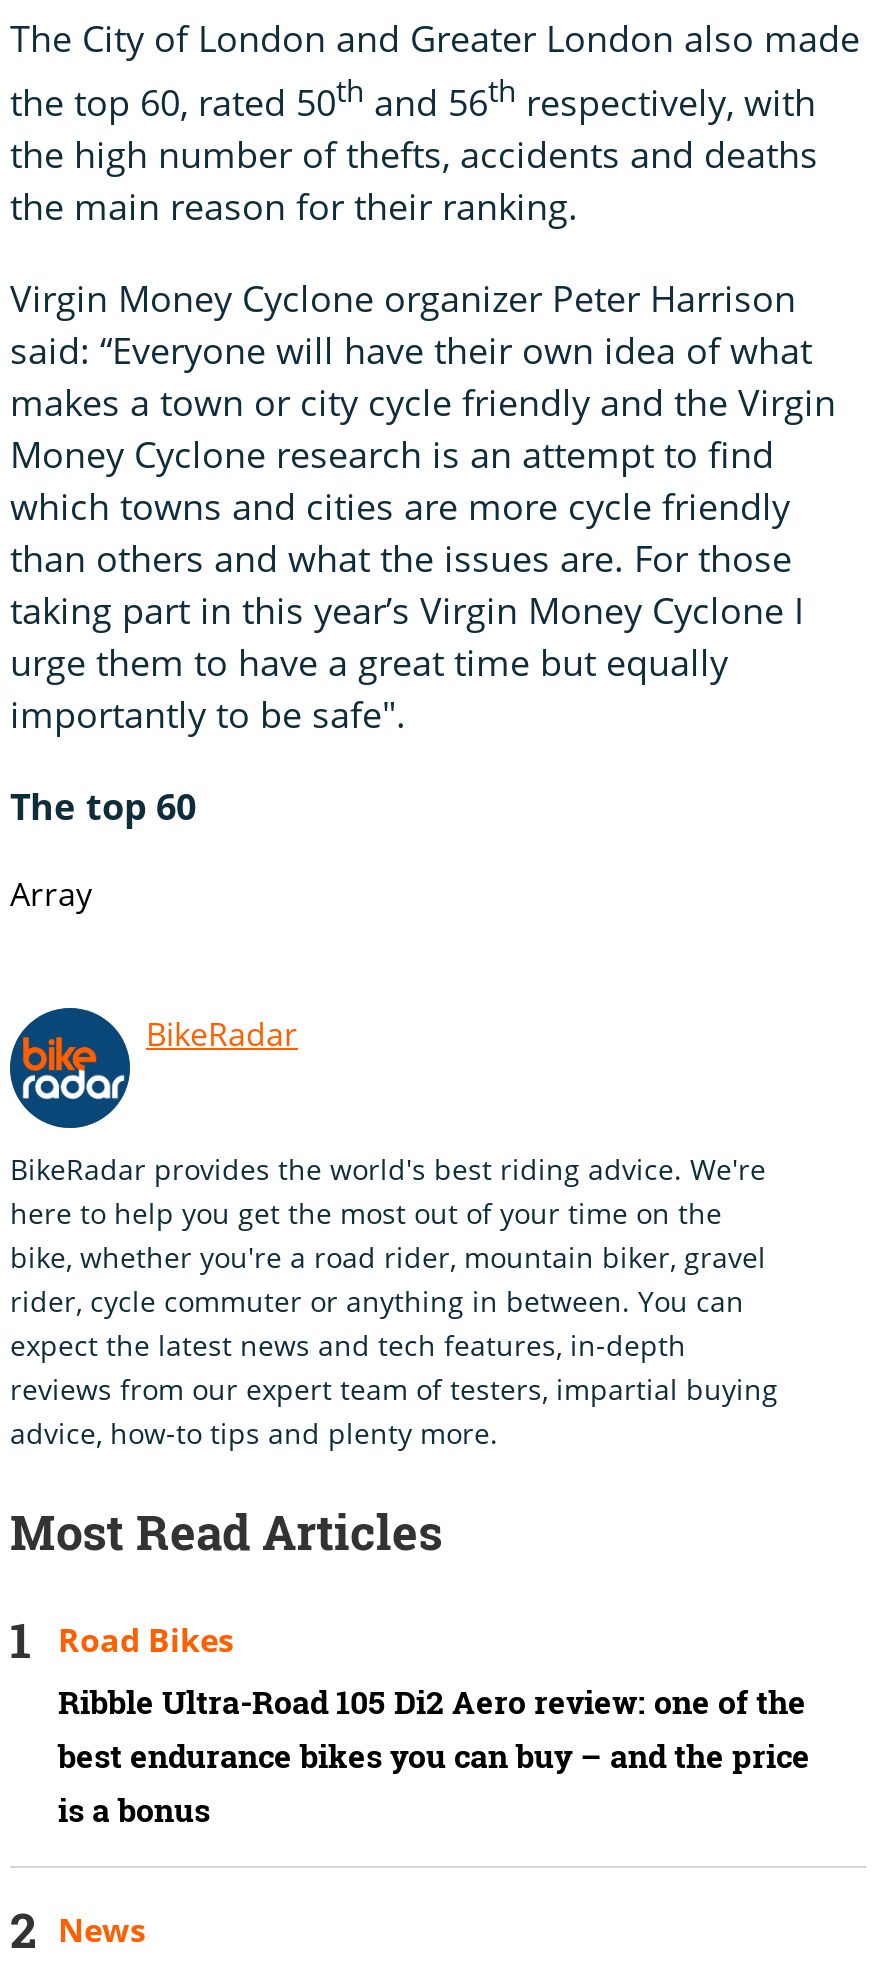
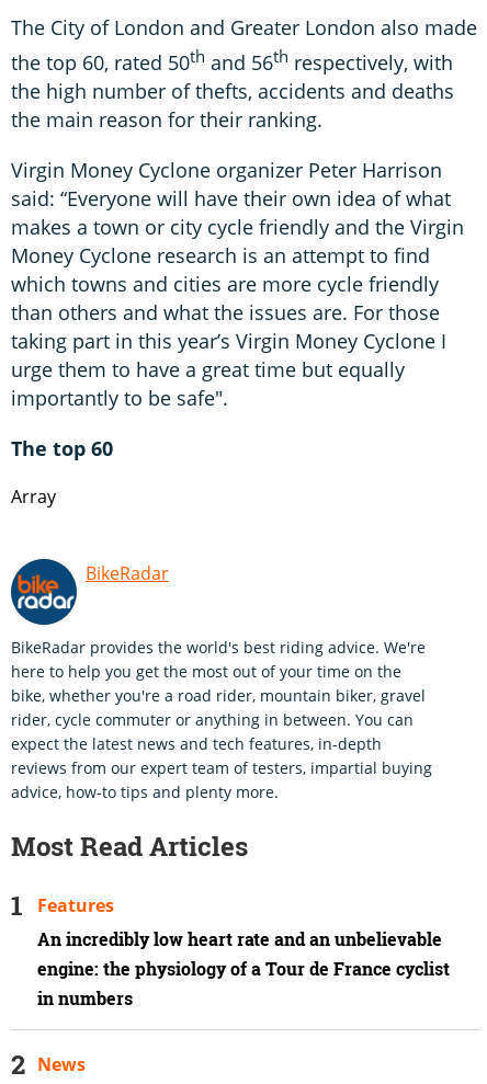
- Road Bikes
+ Features

- Ribble Ultra-Road 105 Di2 Aero review: one of the
- best endurance bikes you can buy – and the price
- is a bonus
+ An incredibly low heart rate and an unbelievable
+ engine: the physiology of a Tour de France cyclist
+ in numbers
